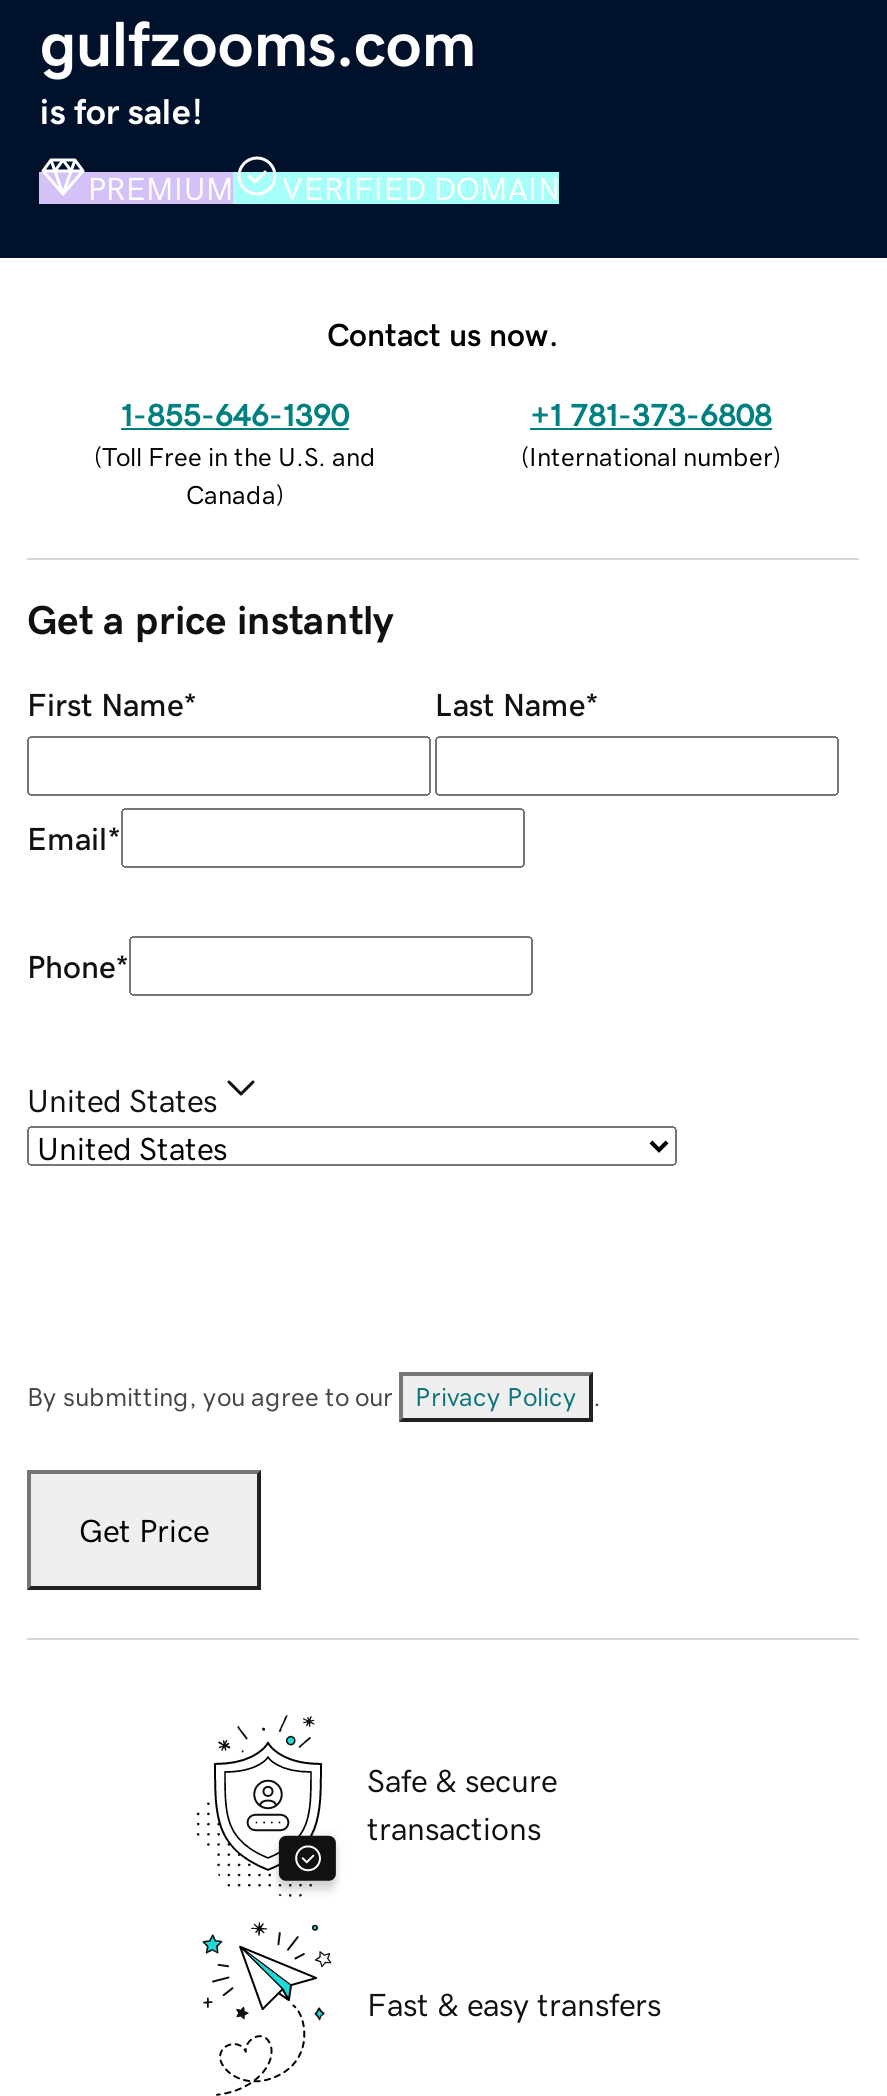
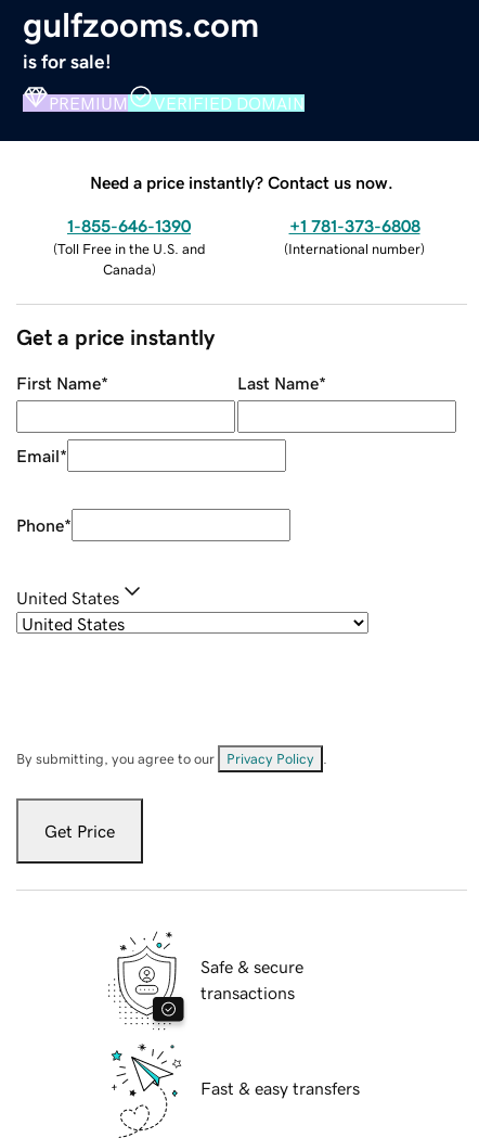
- Contact us now.
+ Need a price instantly? Contact us now.
